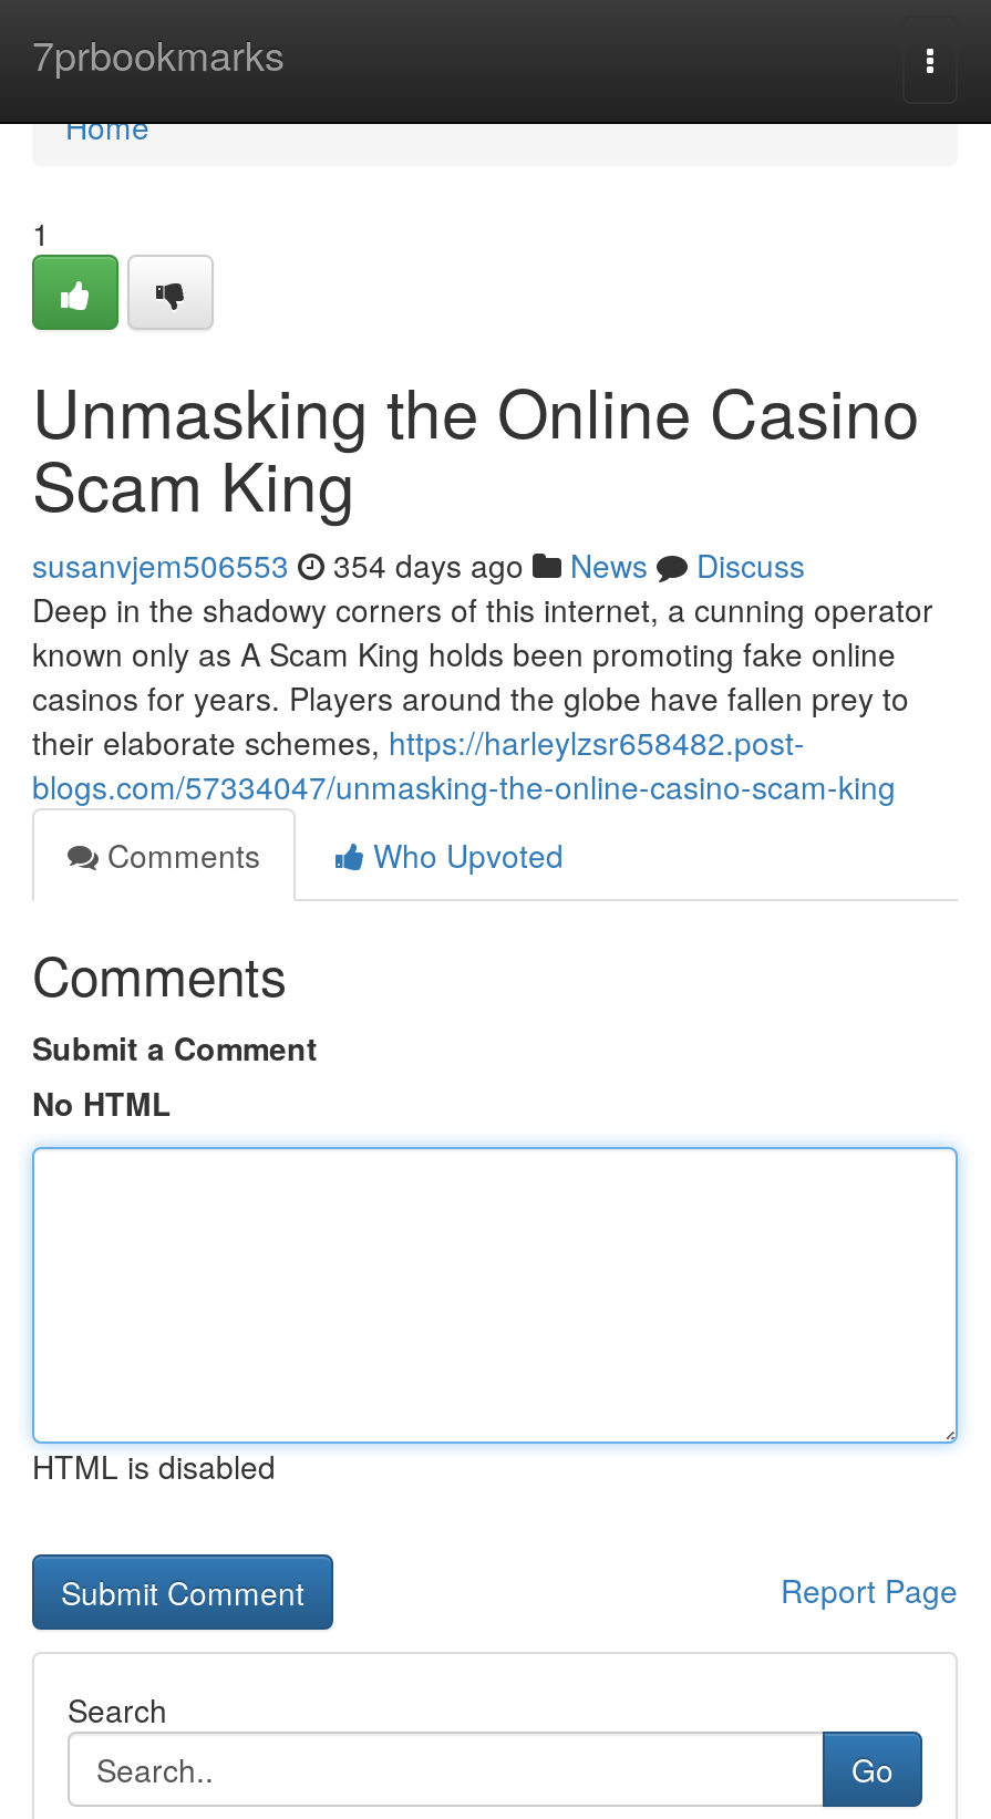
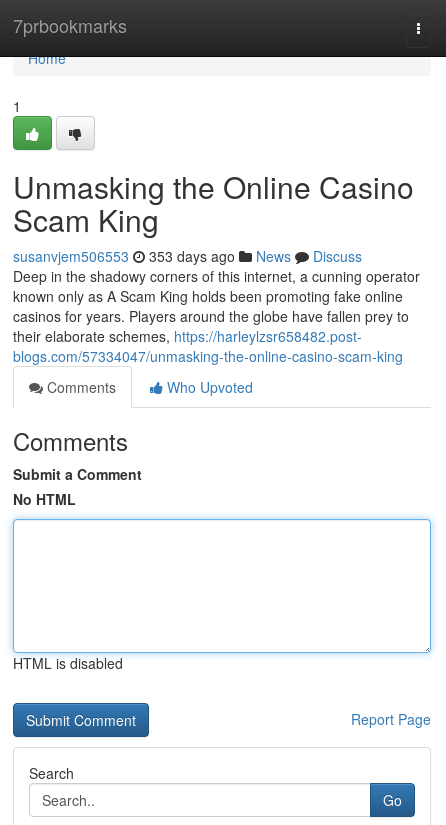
- susanvjem506553 354 days ago News Discuss
+ susanvjem506553 353 days ago News Discuss
